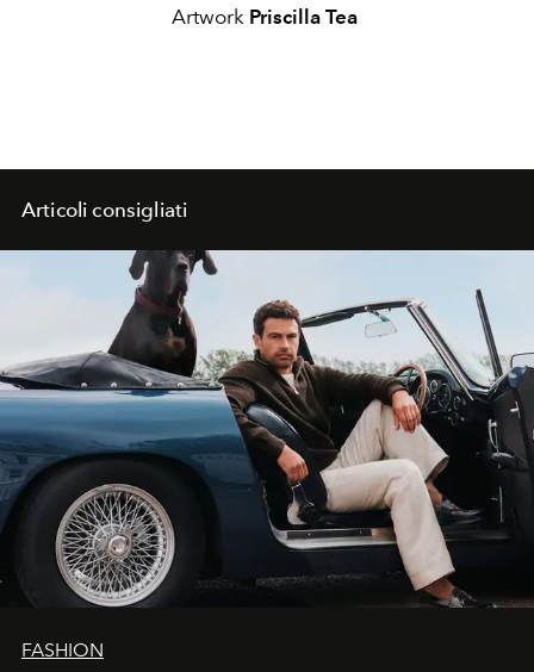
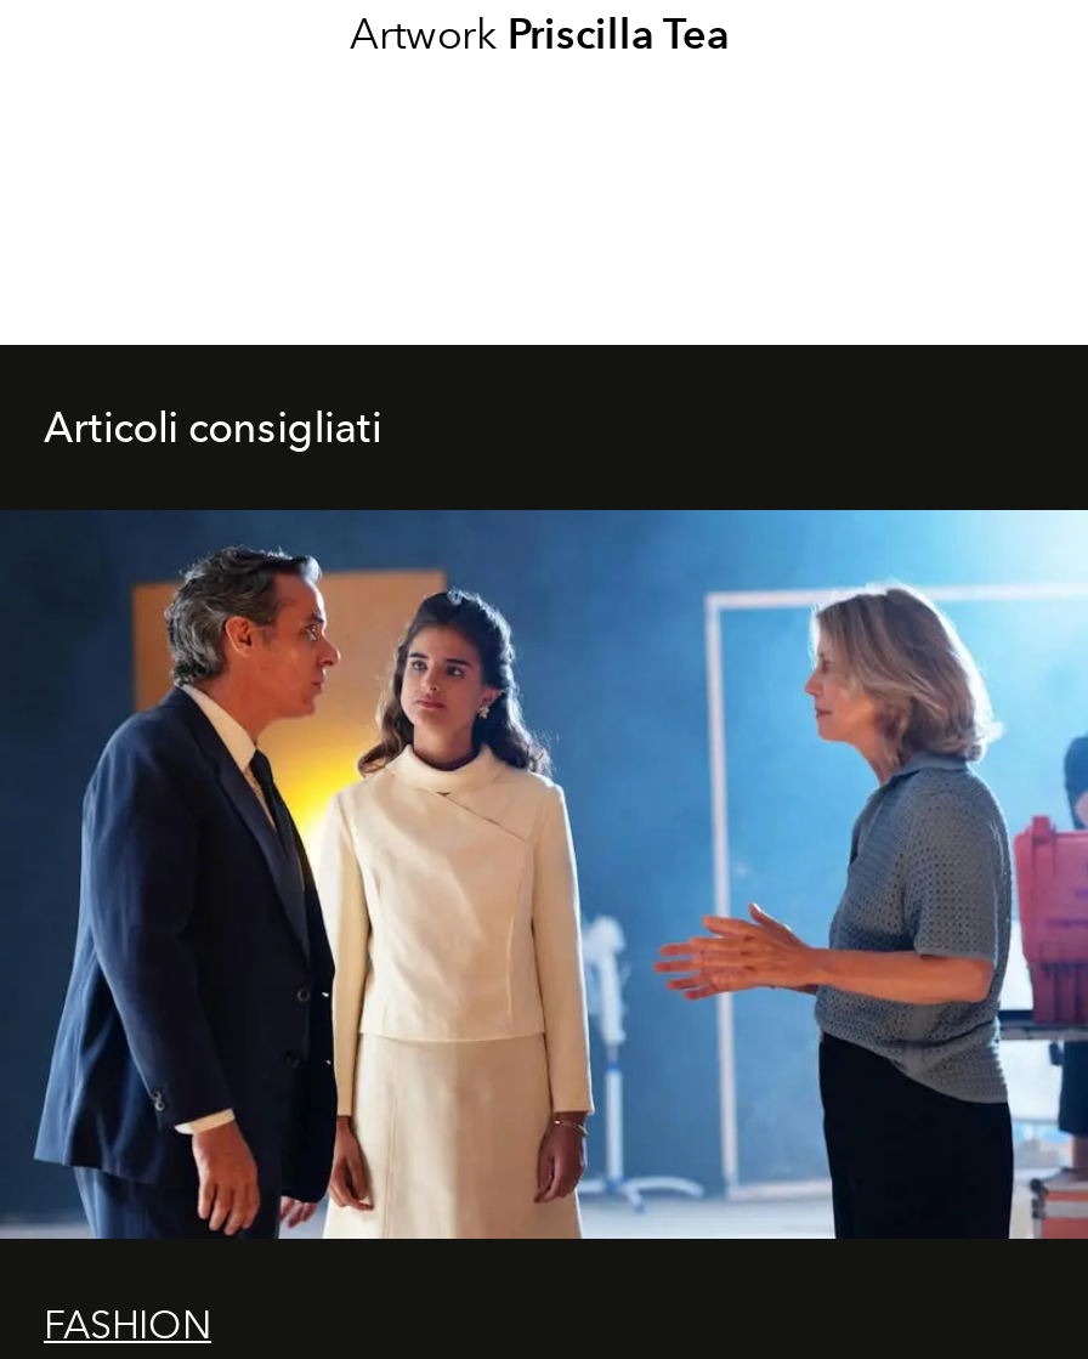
- [image]
+ [image]
